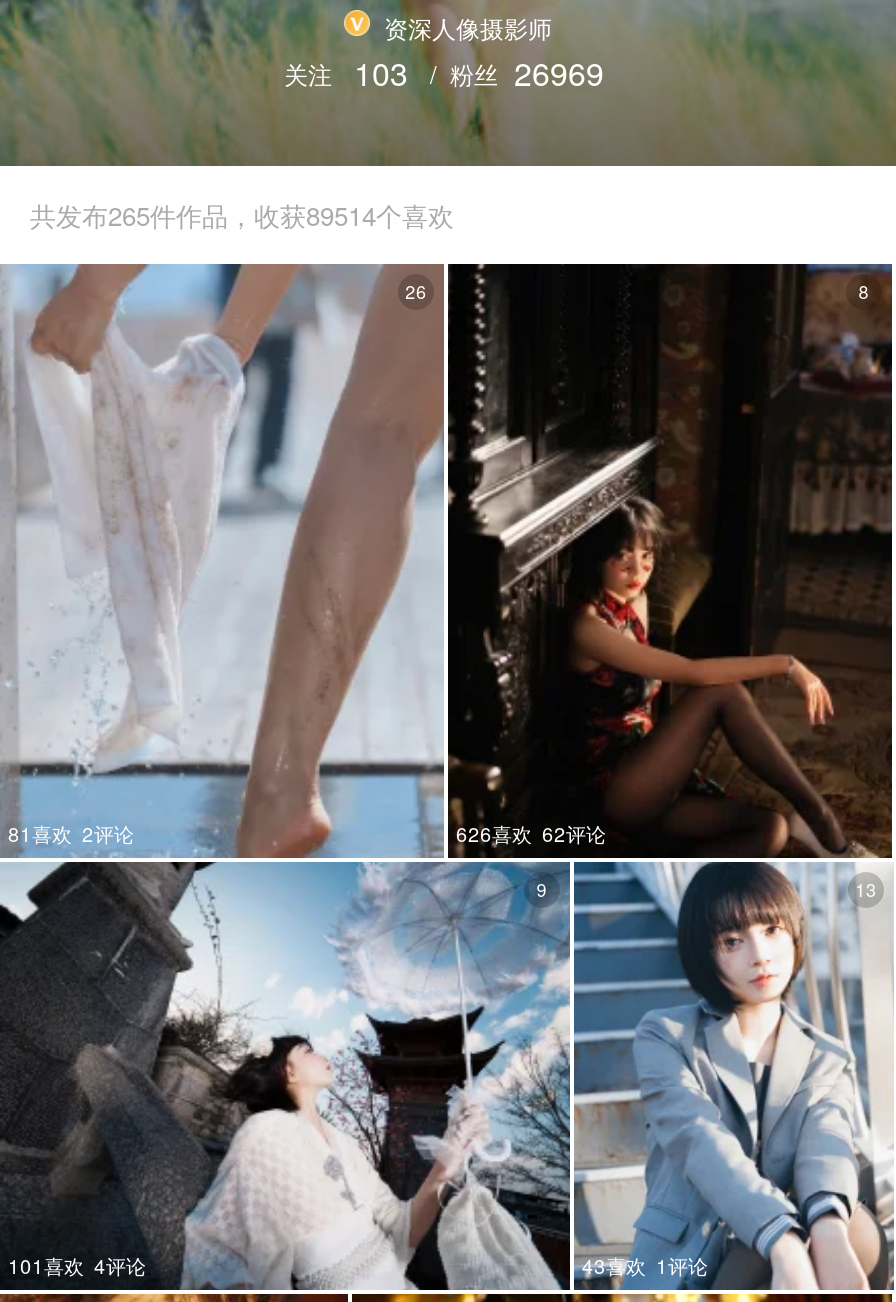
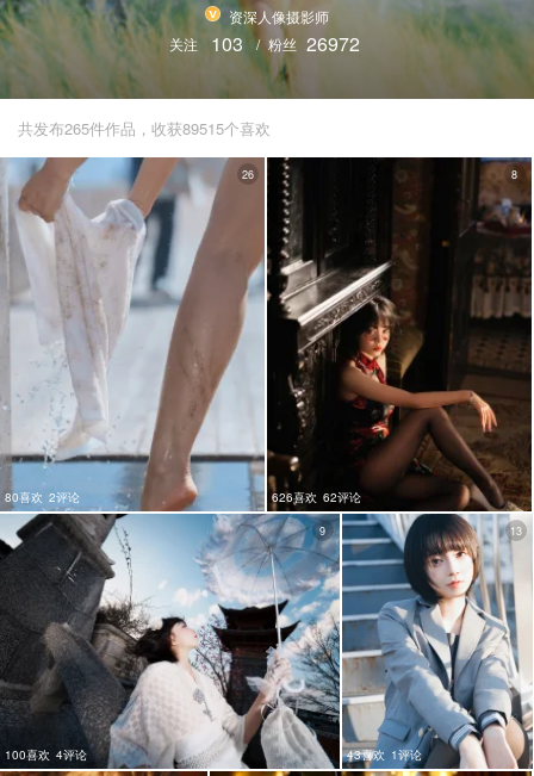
- 关注 103 / 粉丝 26969
+ 关注 103 / 粉丝 26972

- 共发布265件作品，收获89514个喜欢
+ 共发布265件作品，收获89515个喜欢

- 81喜欢 2评论
+ 80喜欢 2评论

- 101喜欢 4评论
+ 100喜欢 4评论
